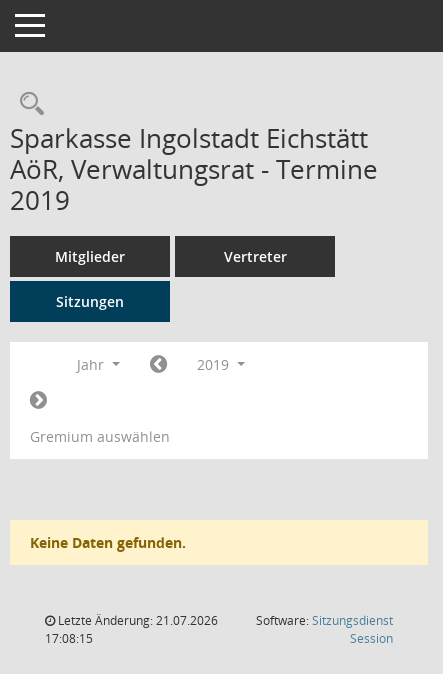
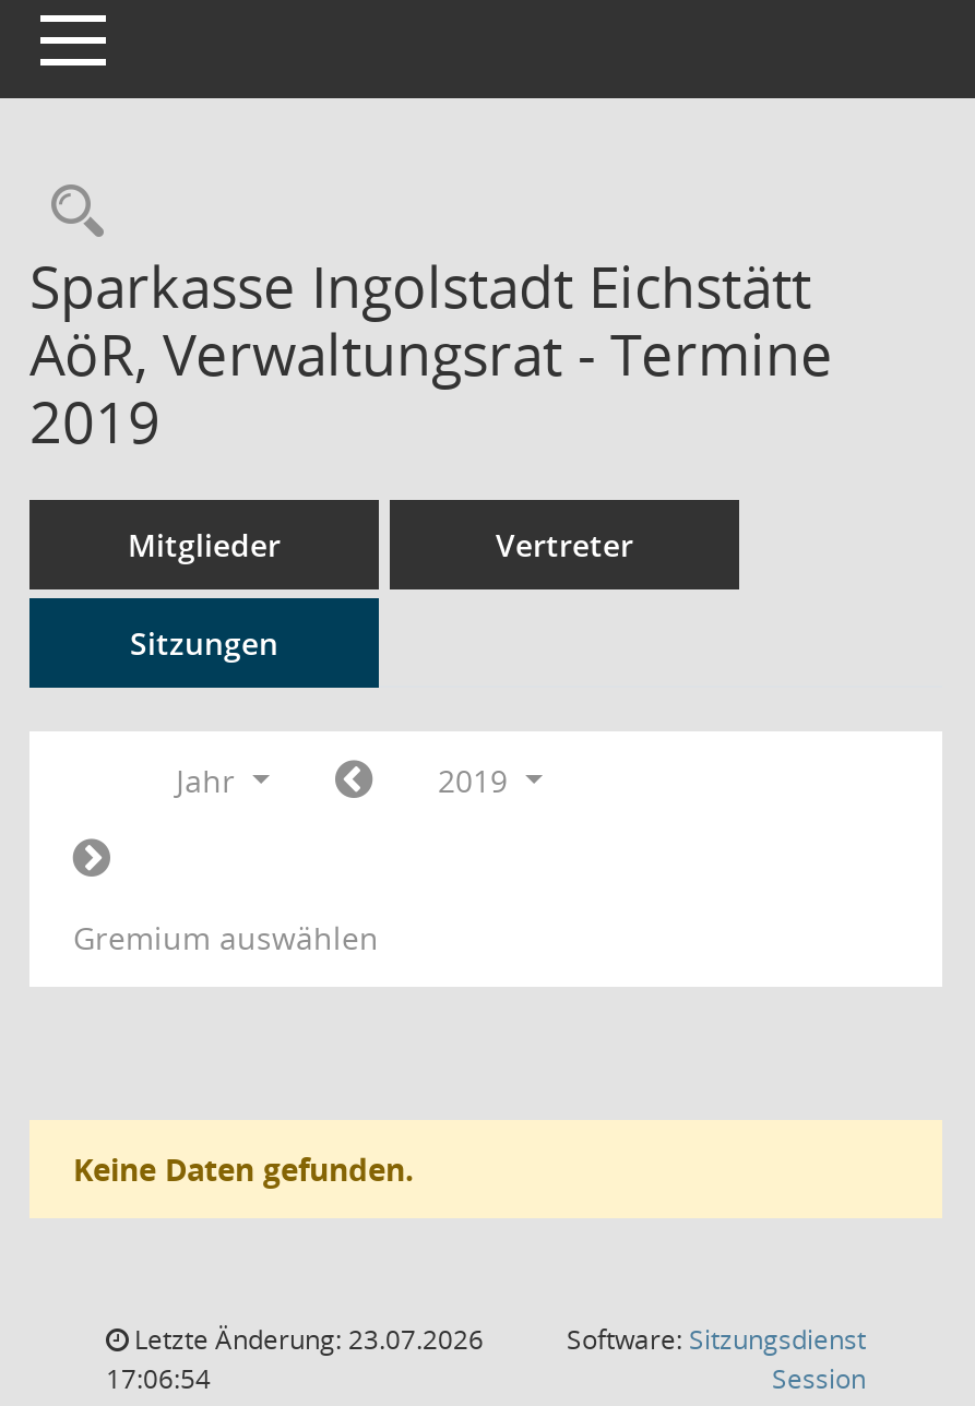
- Letzte Änderung: 21.07.2026
+ Letzte Änderung: 23.07.2026

- 17:08:15
+ 17:06:54
